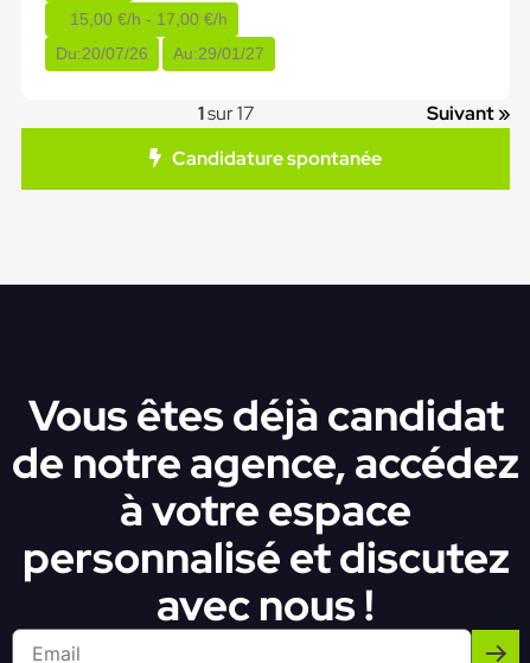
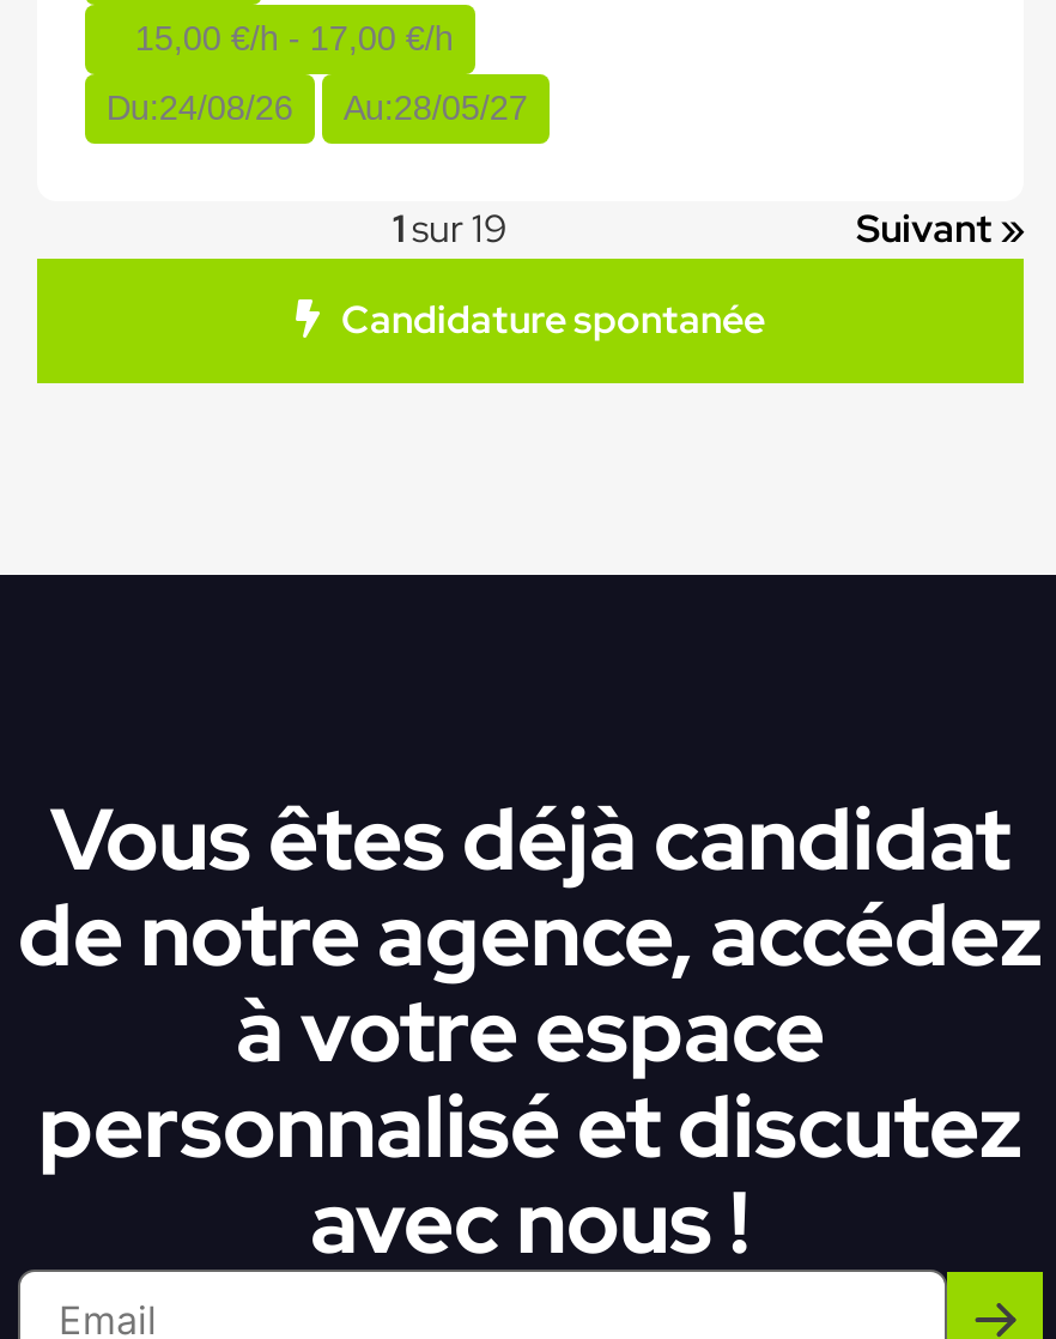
- Du:20/07/26
+ Du:24/08/26

- Au:29/01/27
+ Au:28/05/27

- 1 sur 17
+ 1 sur 19
